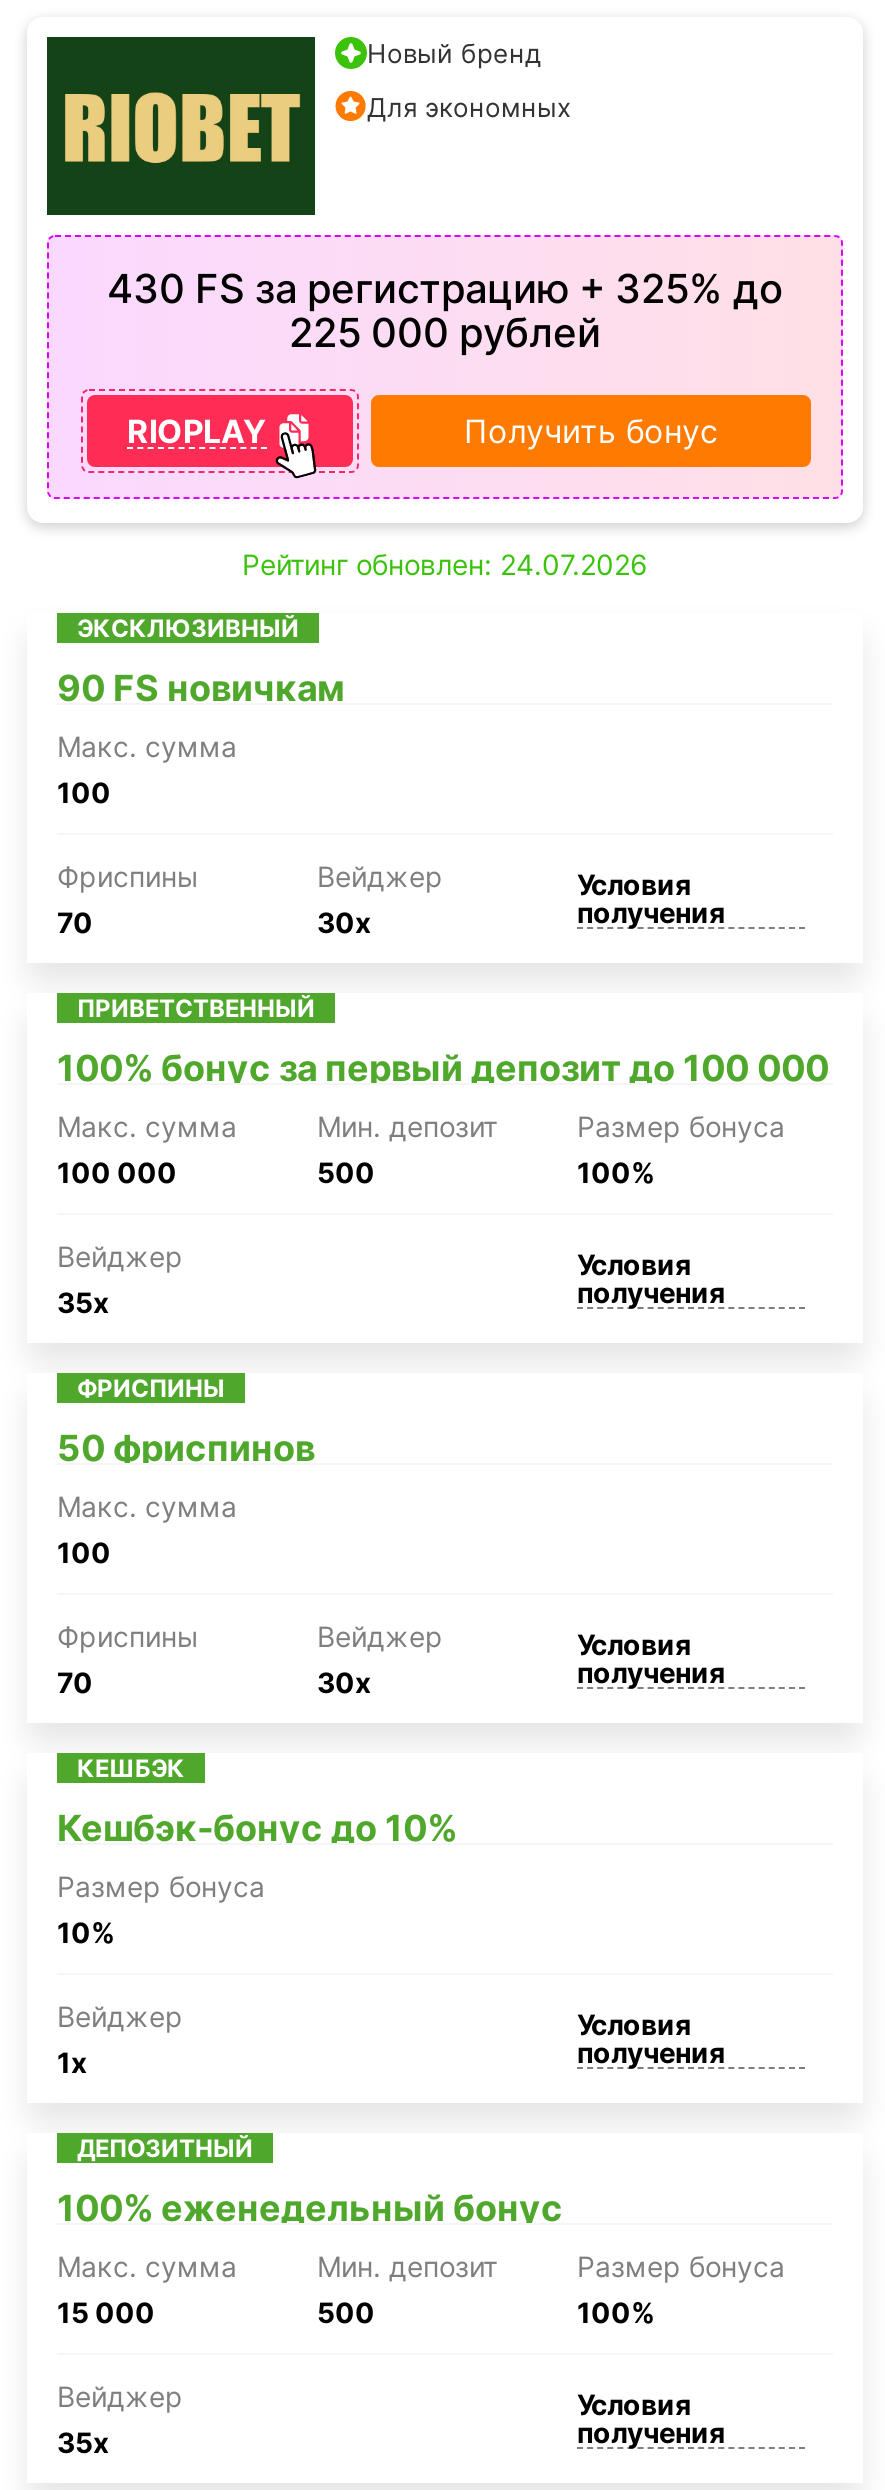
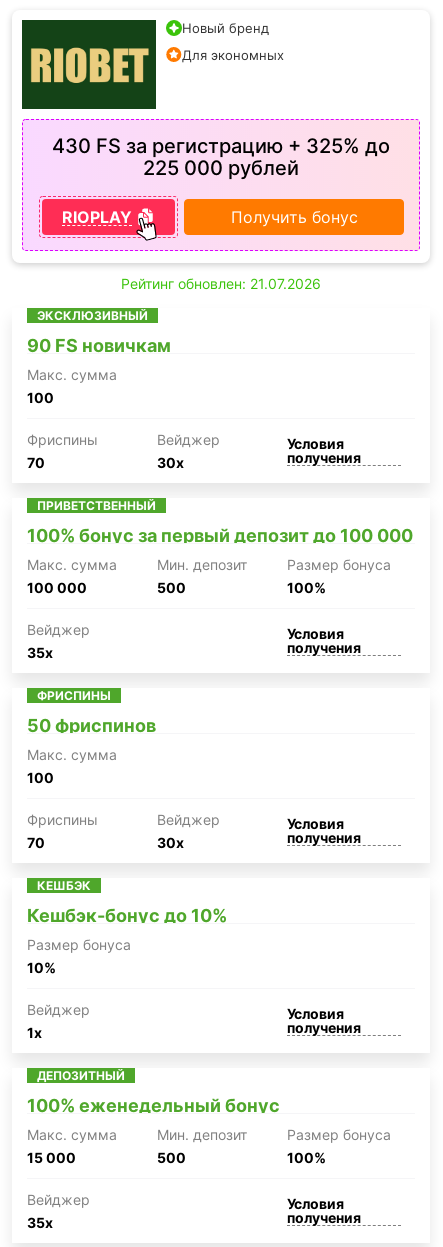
- Рейтинг обновлен: 24.07.2026
+ Рейтинг обновлен: 21.07.2026
